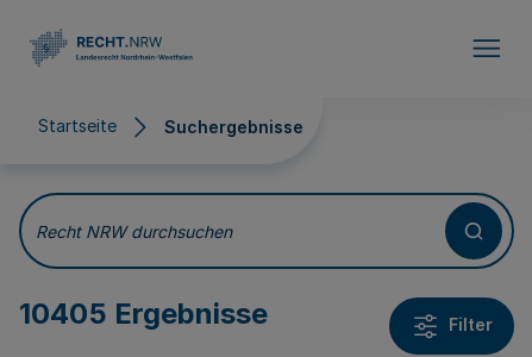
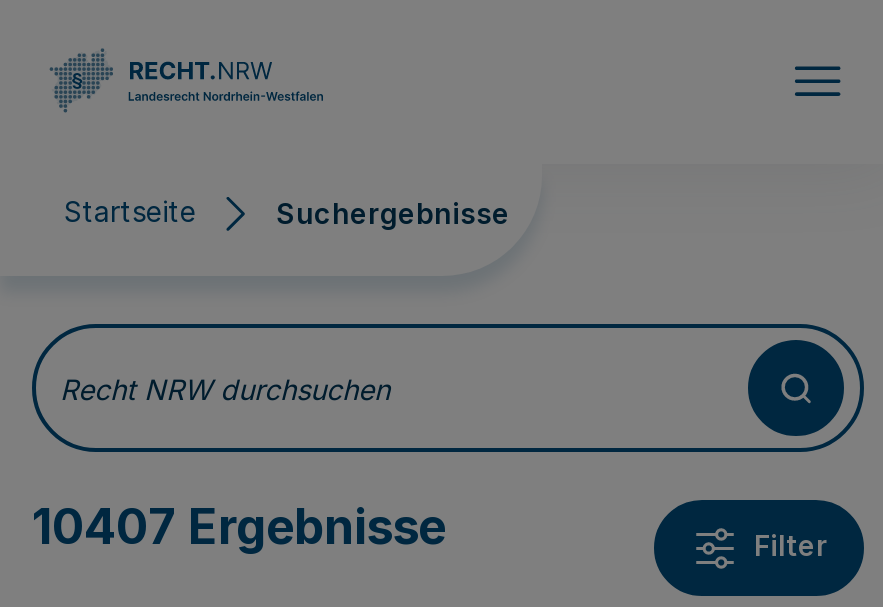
- 10405 Ergebnisse
+ 10407 Ergebnisse
